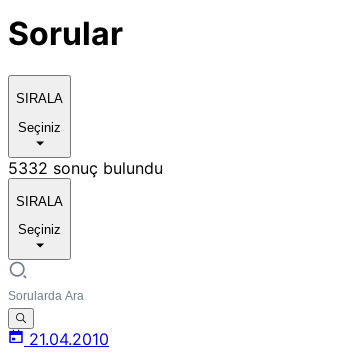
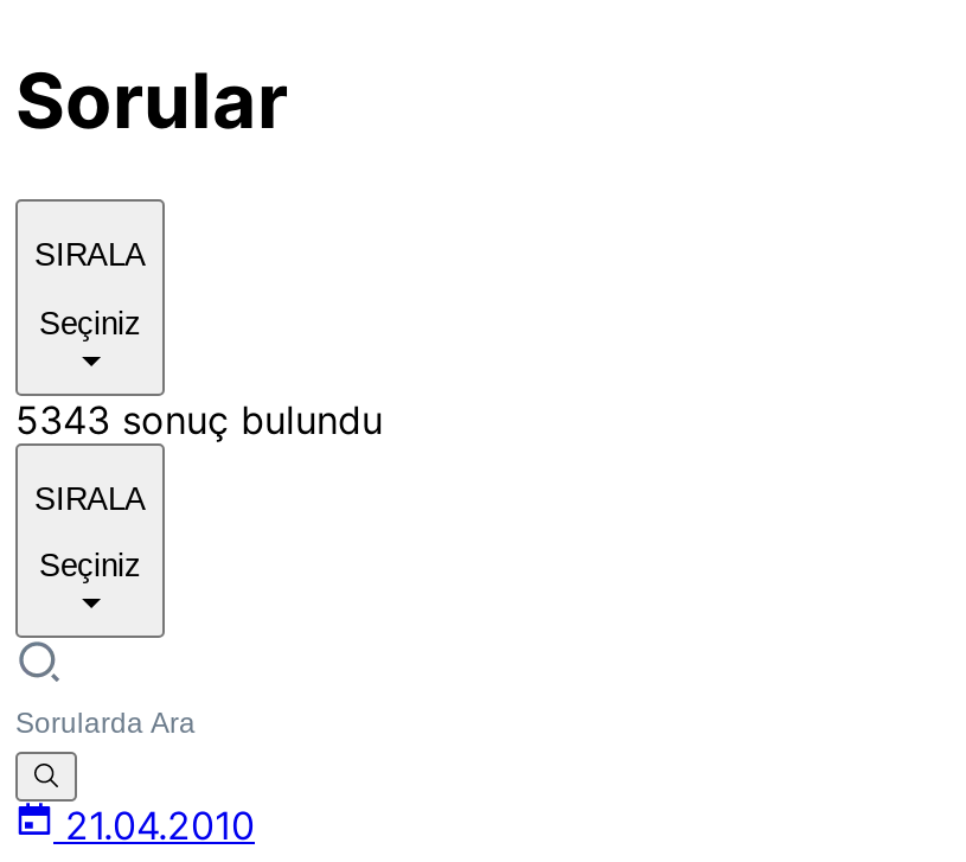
- 5332 sonuç bulundu
+ 5343 sonuç bulundu
